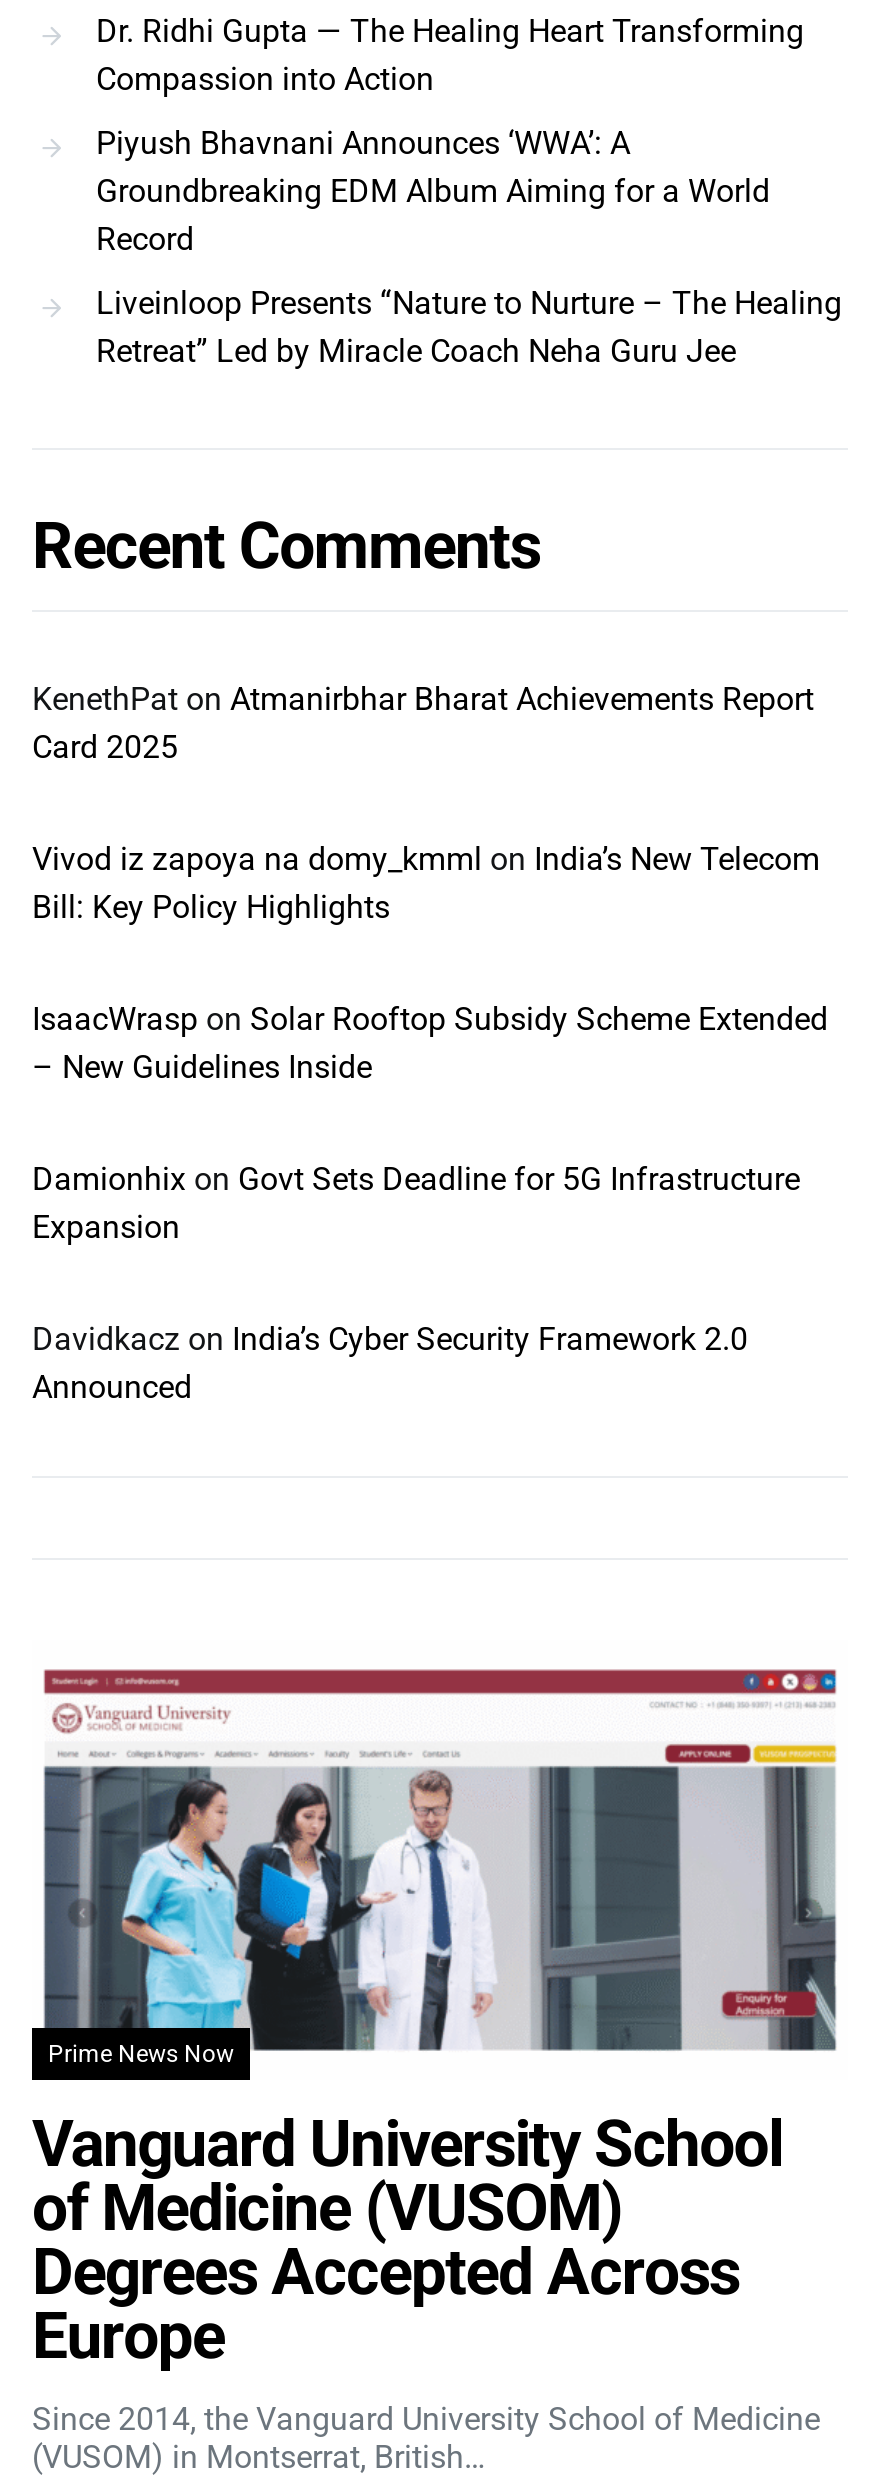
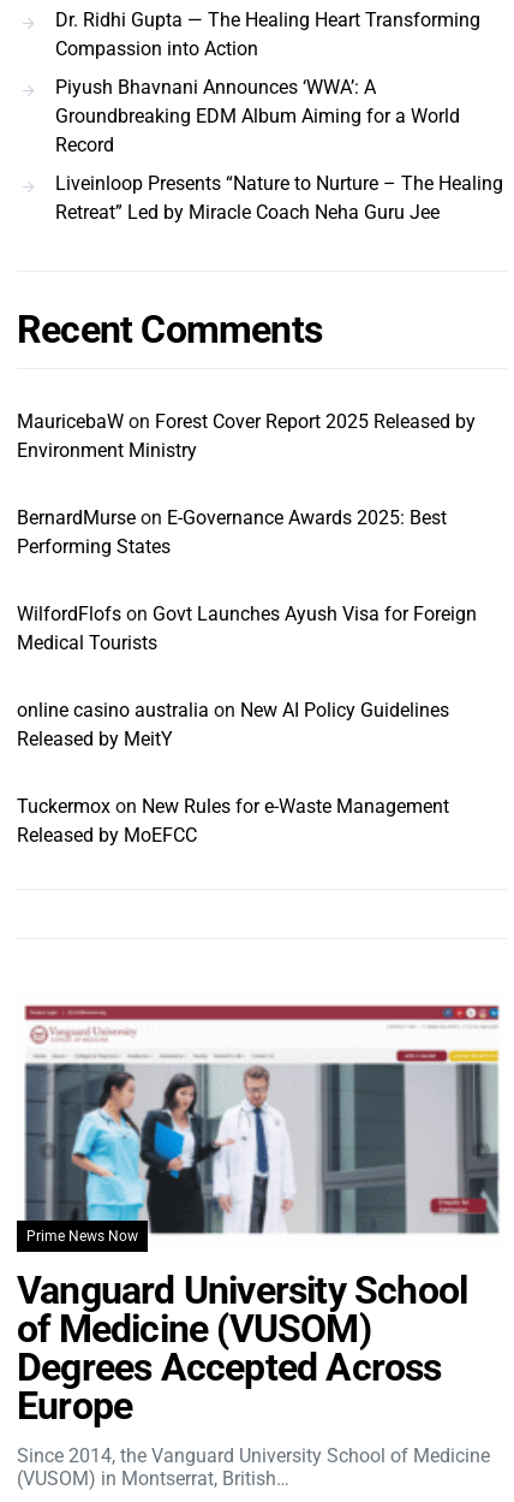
- KenethPat on Atmanirbhar Bharat Achievements Report
- Card 2025
+ MauricebaW on Forest Cover Report 2025 Released by
+ Environment Ministry

- Vivod iz zapoya na domy_kmml on India’s New Telecom
- Bill: Key Policy Highlights
+ BernardMurse on E-Governance Awards 2025: Best
+ Performing States

- IsaacWrasp on Solar Rooftop Subsidy Scheme Extended
- – New Guidelines Inside
+ WilfordFlofs on Govt Launches Ayush Visa for Foreign
+ Medical Tourists

- Damionhix on Govt Sets Deadline for 5G Infrastructure
- Expansion
+ online casino australia on New AI Policy Guidelines
+ Released by MeitY

- Davidkacz on India’s Cyber Security Framework 2.0
- Announced
+ Tuckermox on New Rules for e-Waste Management
+ Released by MoEFCC
